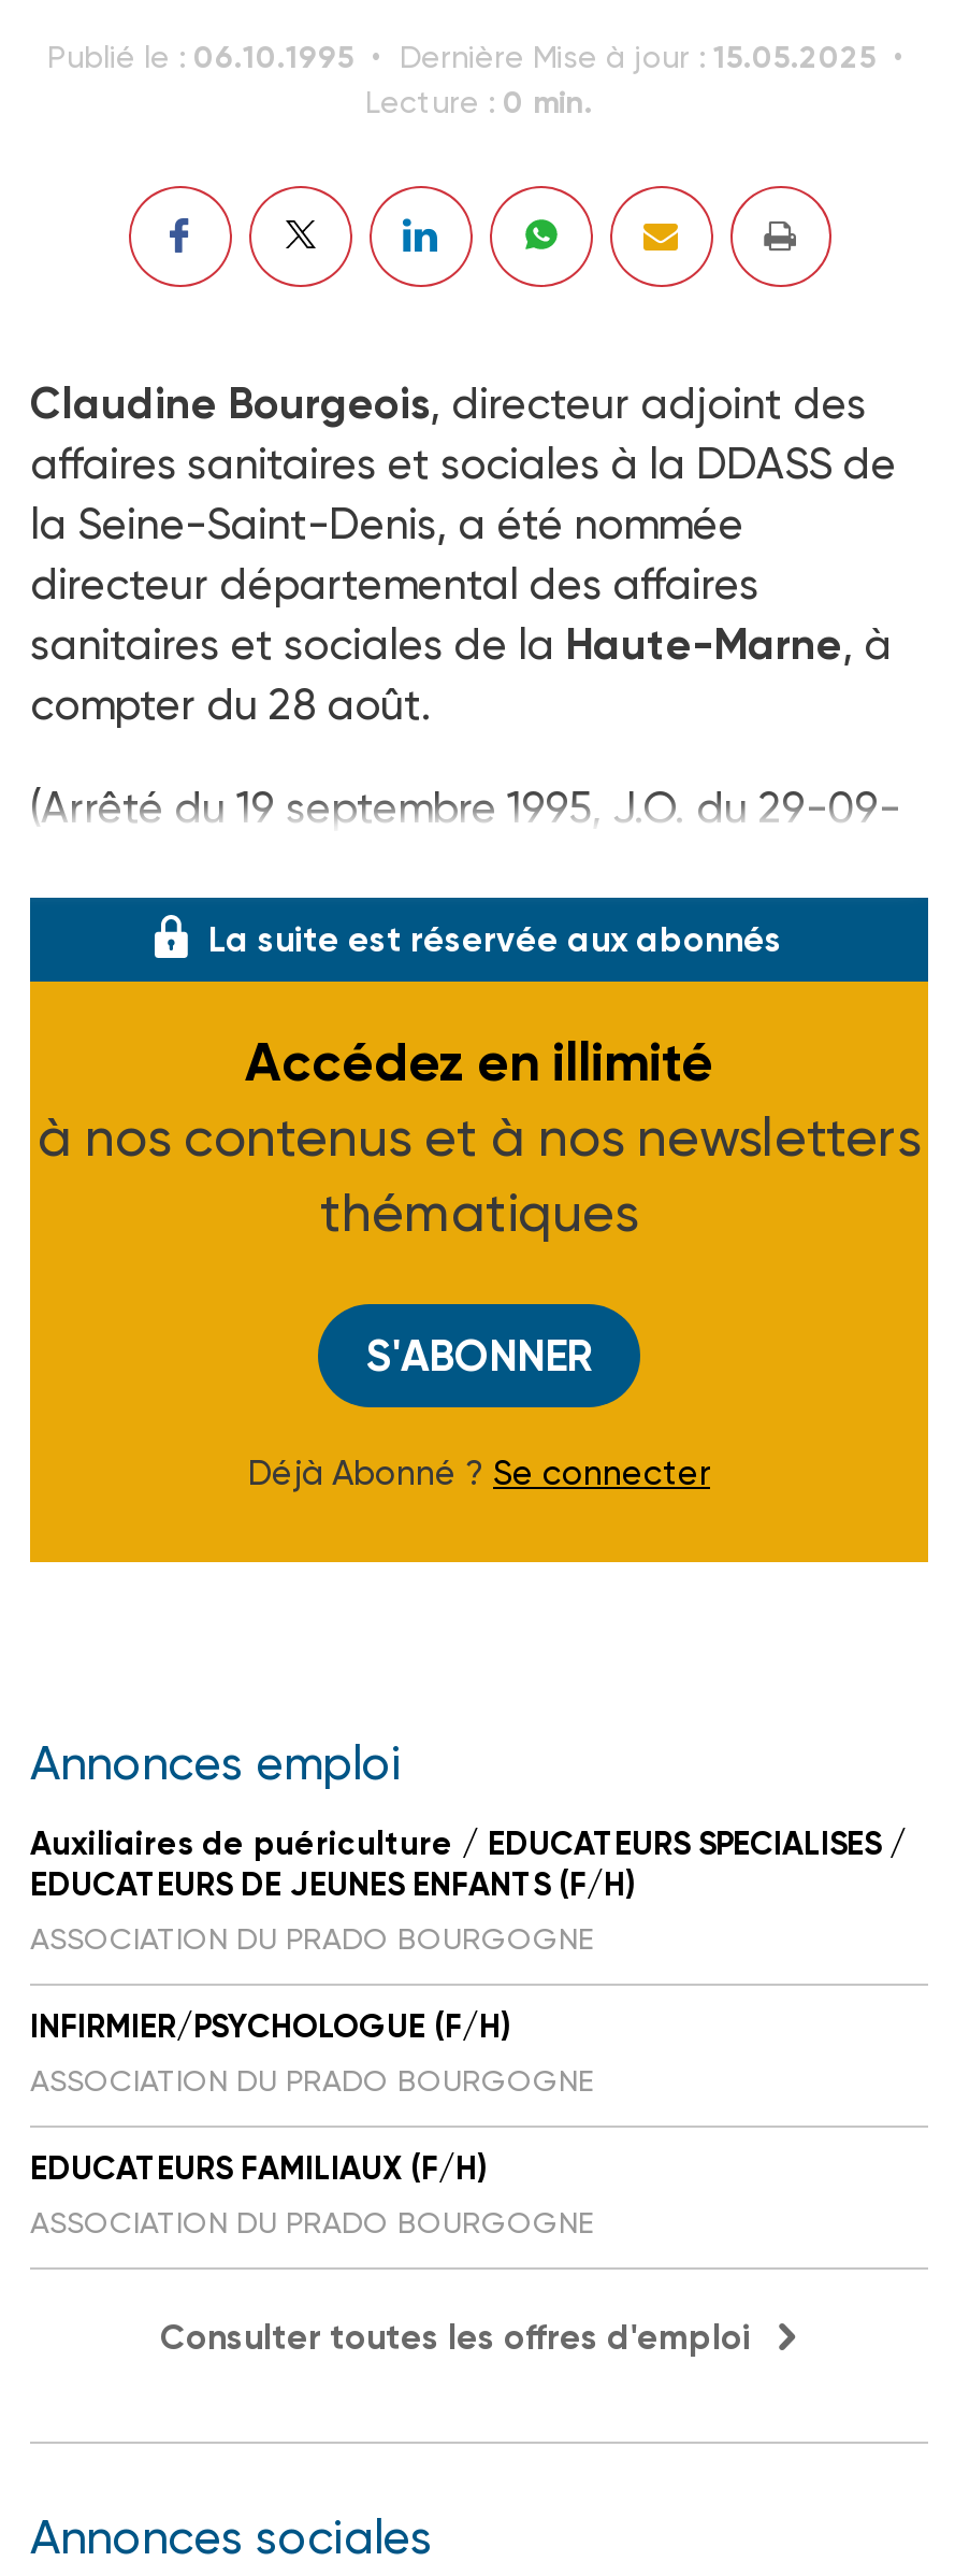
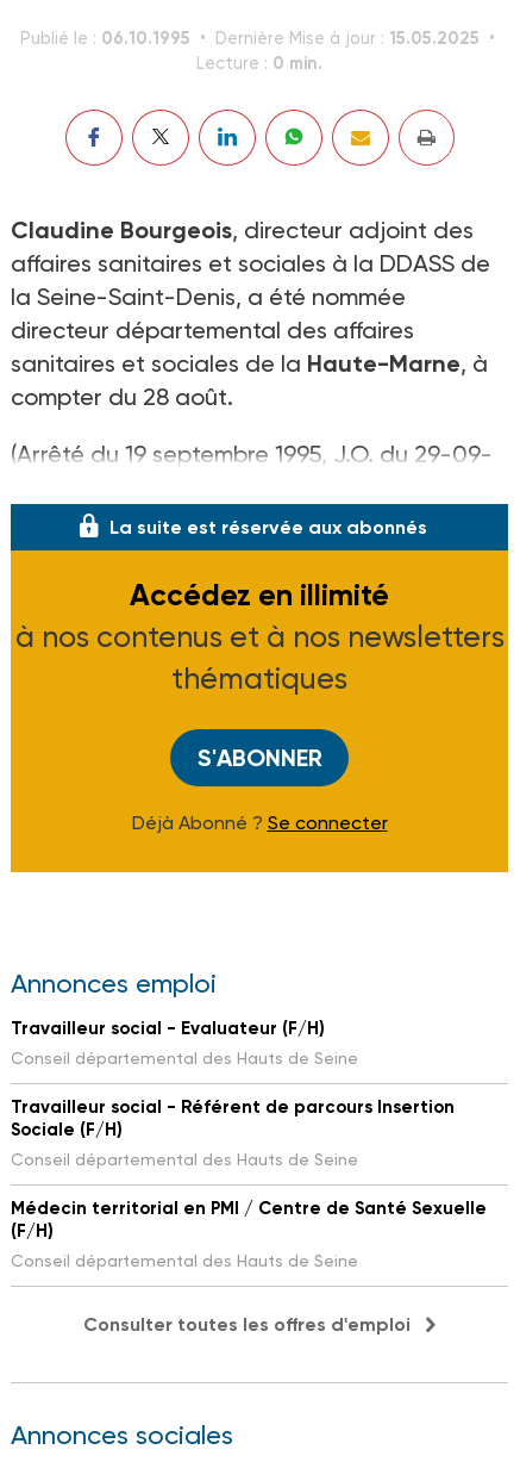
- Auxiliaires de puériculture / EDUCATEURS SPECIALISES /
- EDUCATEURS DE JEUNES ENFANTS (F/H)
- ASSOCIATION DU PRADO BOURGOGNE
+ Travailleur social - Evaluateur (F/H)
+ Conseil départemental des Hauts de Seine

- INFIRMIER/PSYCHOLOGUE (F/H)
- ASSOCIATION DU PRADO BOURGOGNE
+ Travailleur social - Référent de parcours Insertion
+ Sociale (F/H)
+ Conseil départemental des Hauts de Seine

- EDUCATEURS FAMILIAUX (F/H)
- ASSOCIATION DU PRADO BOURGOGNE
+ Médecin territorial en PMI / Centre de Santé Sexuelle
+ (F/H)
+ Conseil départemental des Hauts de Seine
